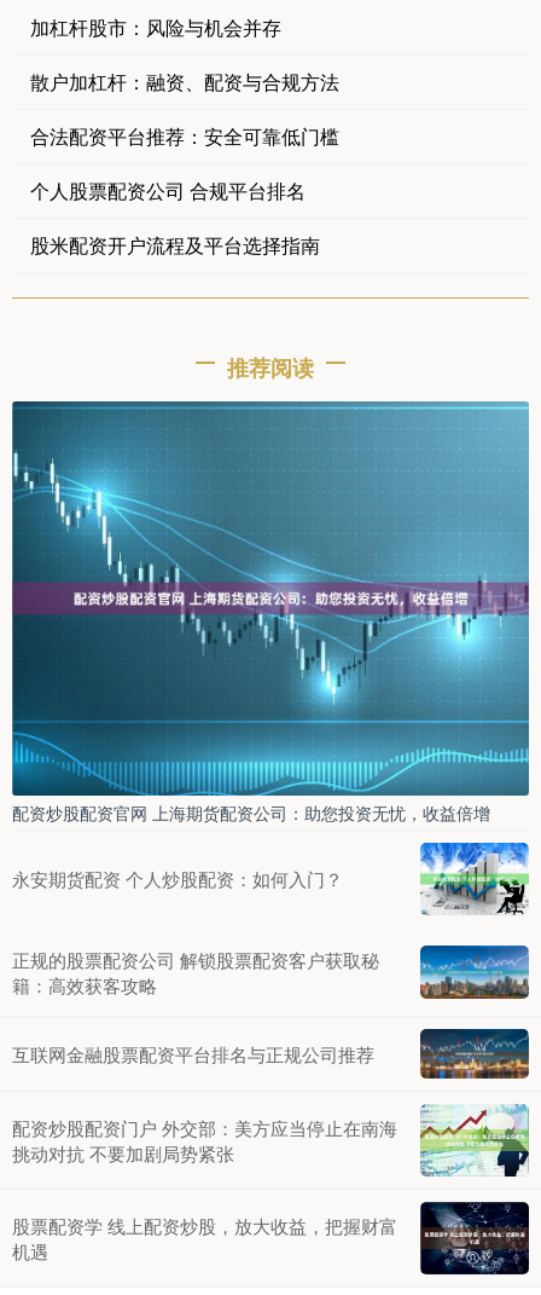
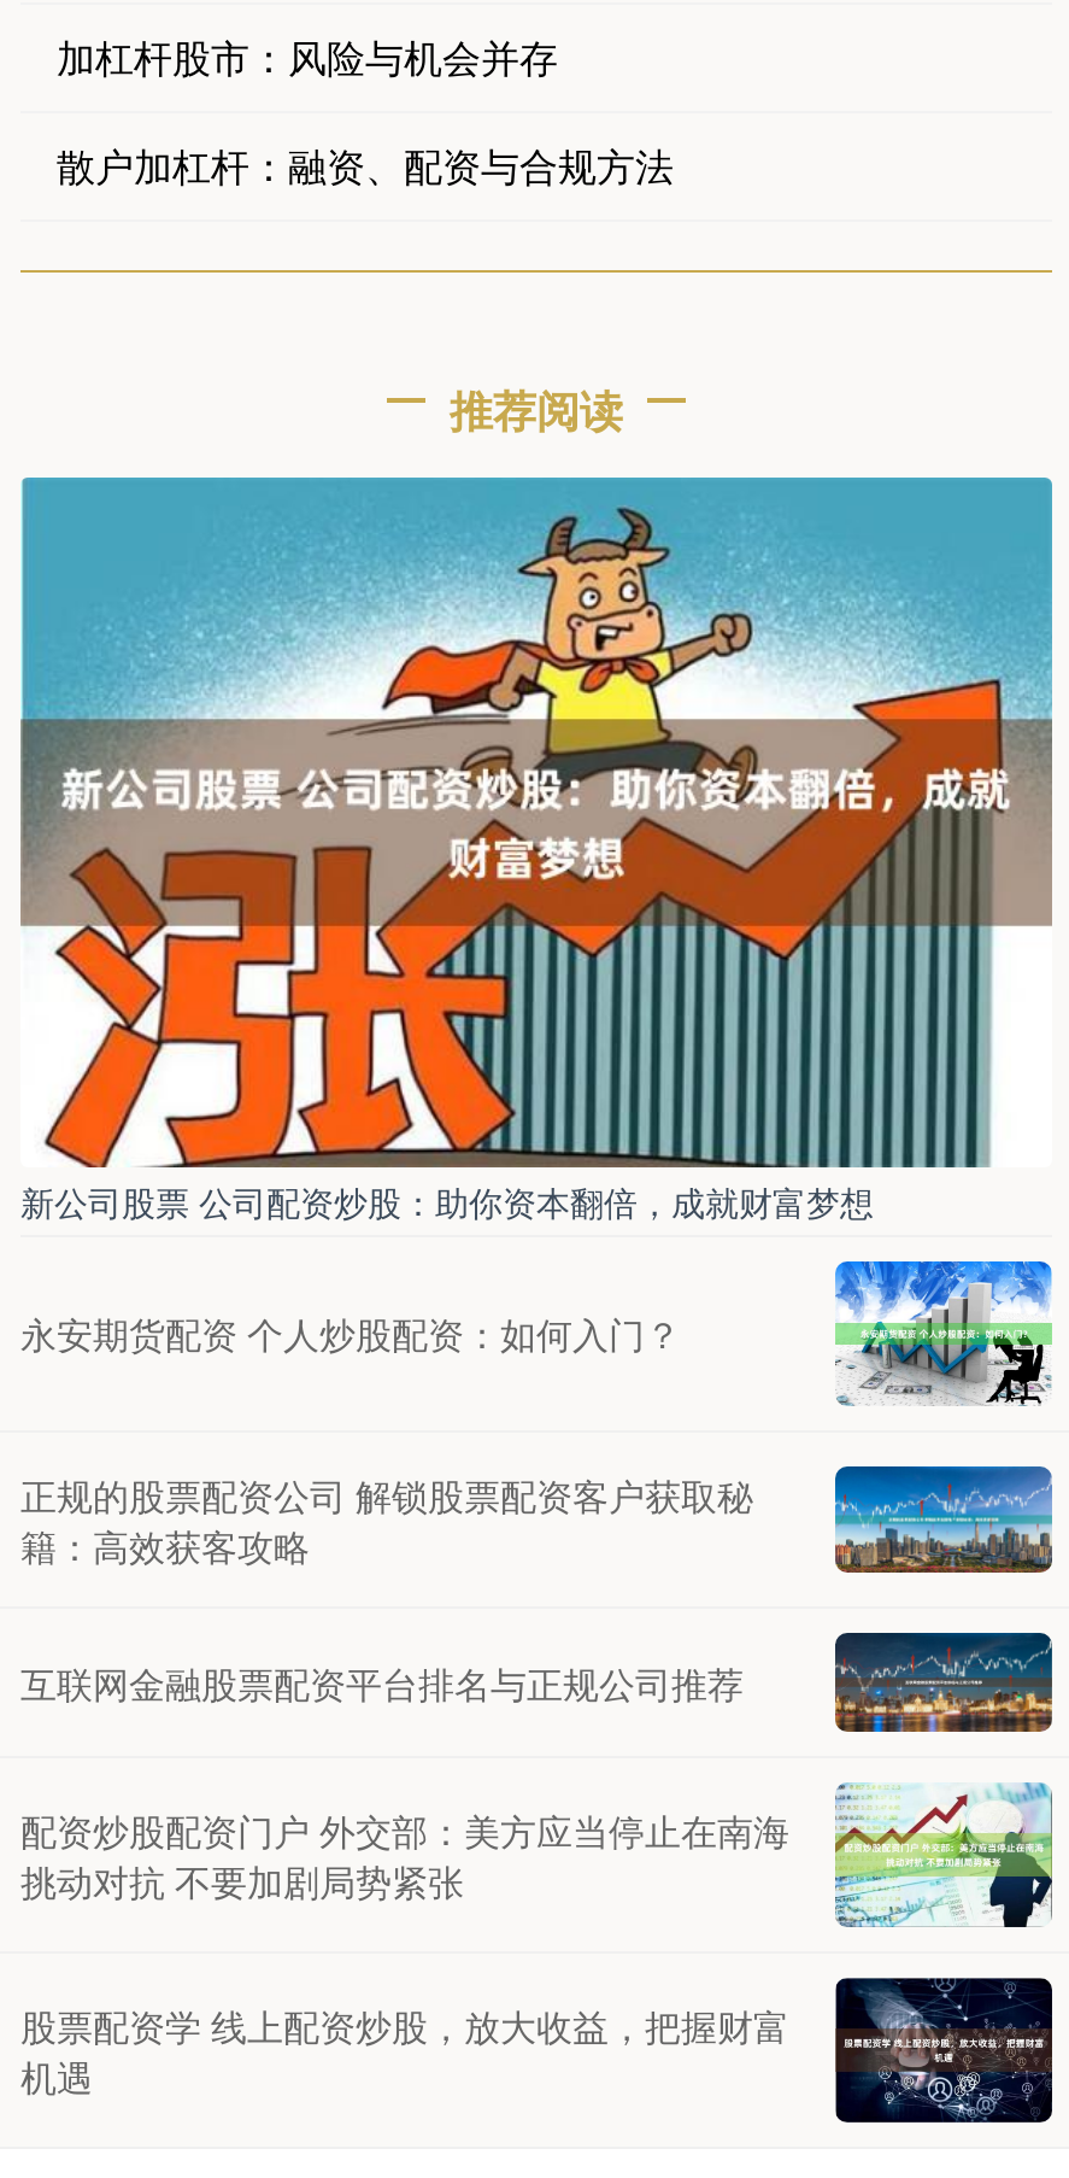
- 合法配资平台推荐：安全可靠低门槛
- 个人股票配资公司 合规平台排名
- 股米配资开户流程及平台选择指南

- [image]
- 配资炒股配资官网 上海期货配资公司：助您投资无忧，收益倍增
+ [image]
+ 新公司股票 公司配资炒股：助你资本翻倍，成就财富梦想
